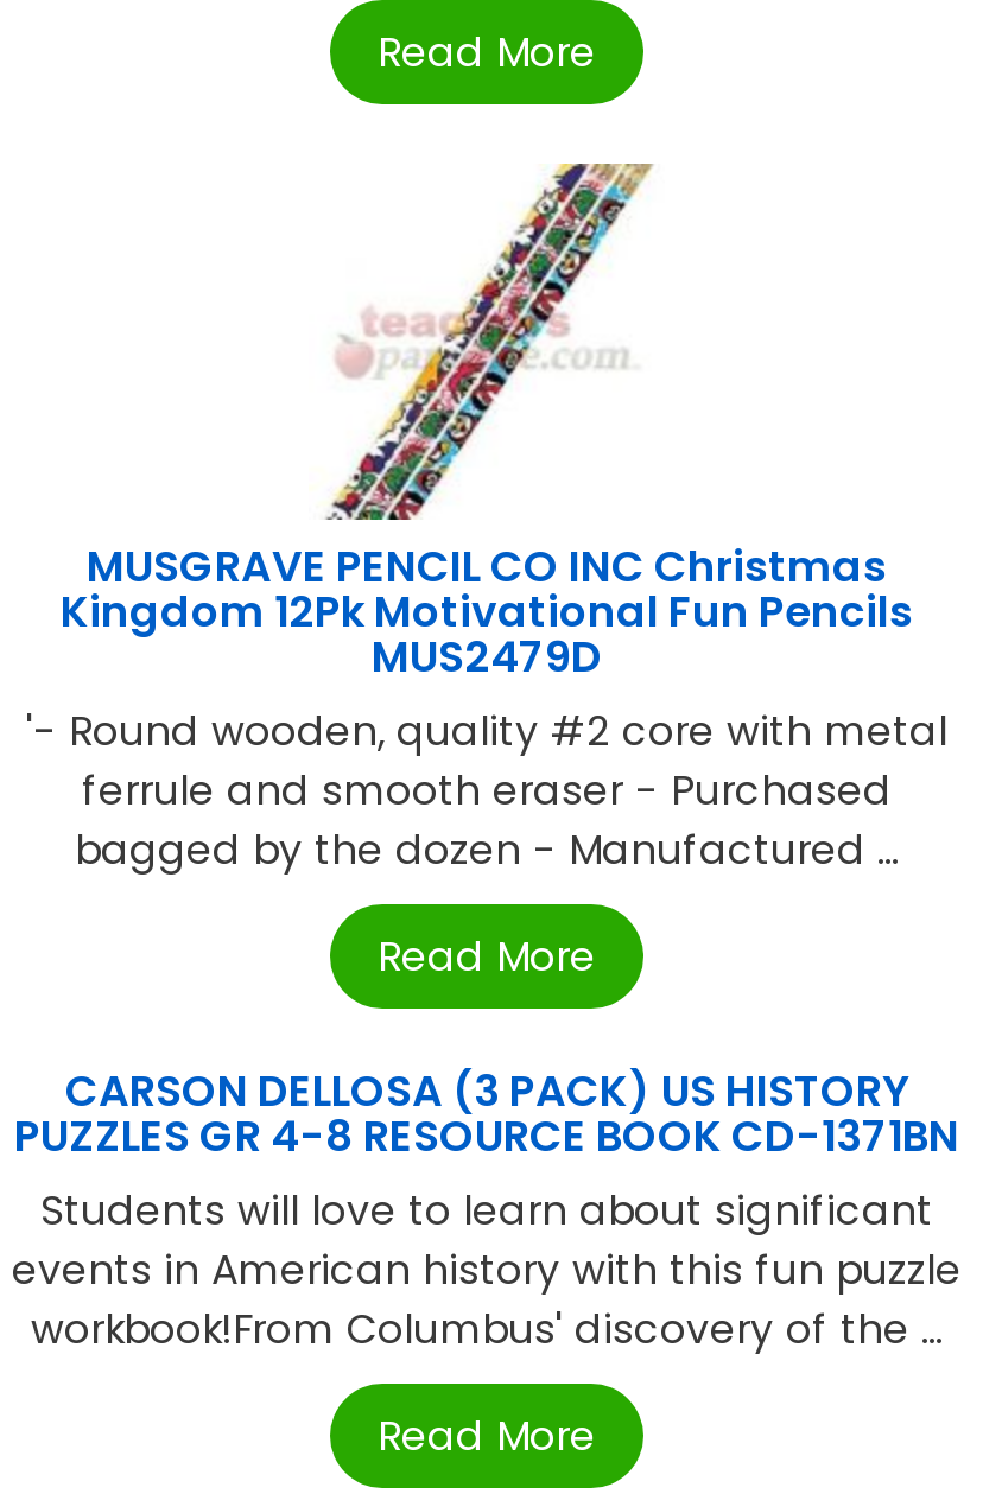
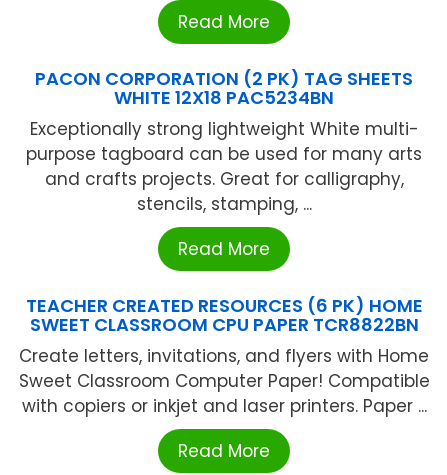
- MUSGRAVE PENCIL CO INC Christmas
- Kingdom 12Pk Motivational Fun Pencils
- MUS2479D
- '- Round wooden, quality #2 core with metal
- ferrule and smooth eraser - Purchased
- bagged by the dozen - Manufactured ...
+ PACON CORPORATION (2 PK) TAG SHEETS
+ WHITE 12X18 PAC5234BN
+ Exceptionally strong lightweight White multi-
+ purpose tagboard can be used for many arts
+ and crafts projects. Great for calligraphy,
+ stencils, stamping, ...

- CARSON DELLOSA (3 PACK) US HISTORY
- PUZZLES GR 4-8 RESOURCE BOOK CD-1371BN
- Students will love to learn about significant
- events in American history with this fun puzzle
- workbook!From Columbus' discovery of the ...
+ TEACHER CREATED RESOURCES (6 PK) HOME
+ SWEET CLASSROOM CPU PAPER TCR8822BN
+ Create letters, invitations, and flyers with Home
+ Sweet Classroom Computer Paper! Compatible
+ with copiers or inkjet and laser printers. Paper ...
